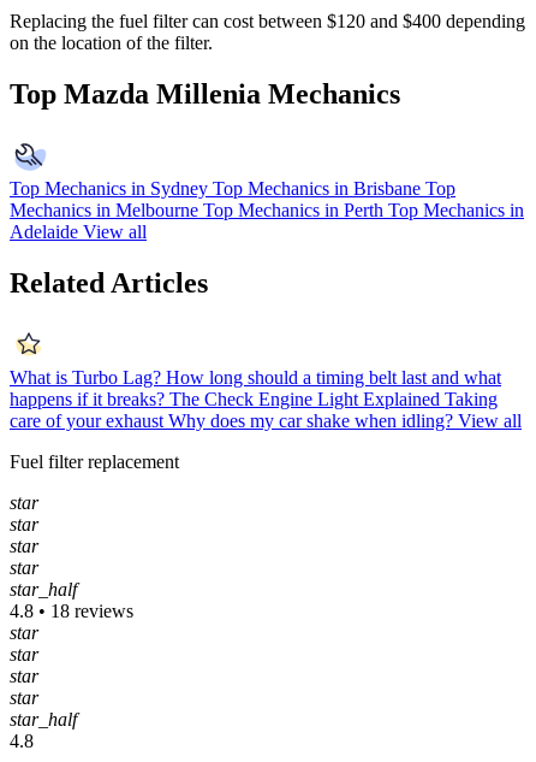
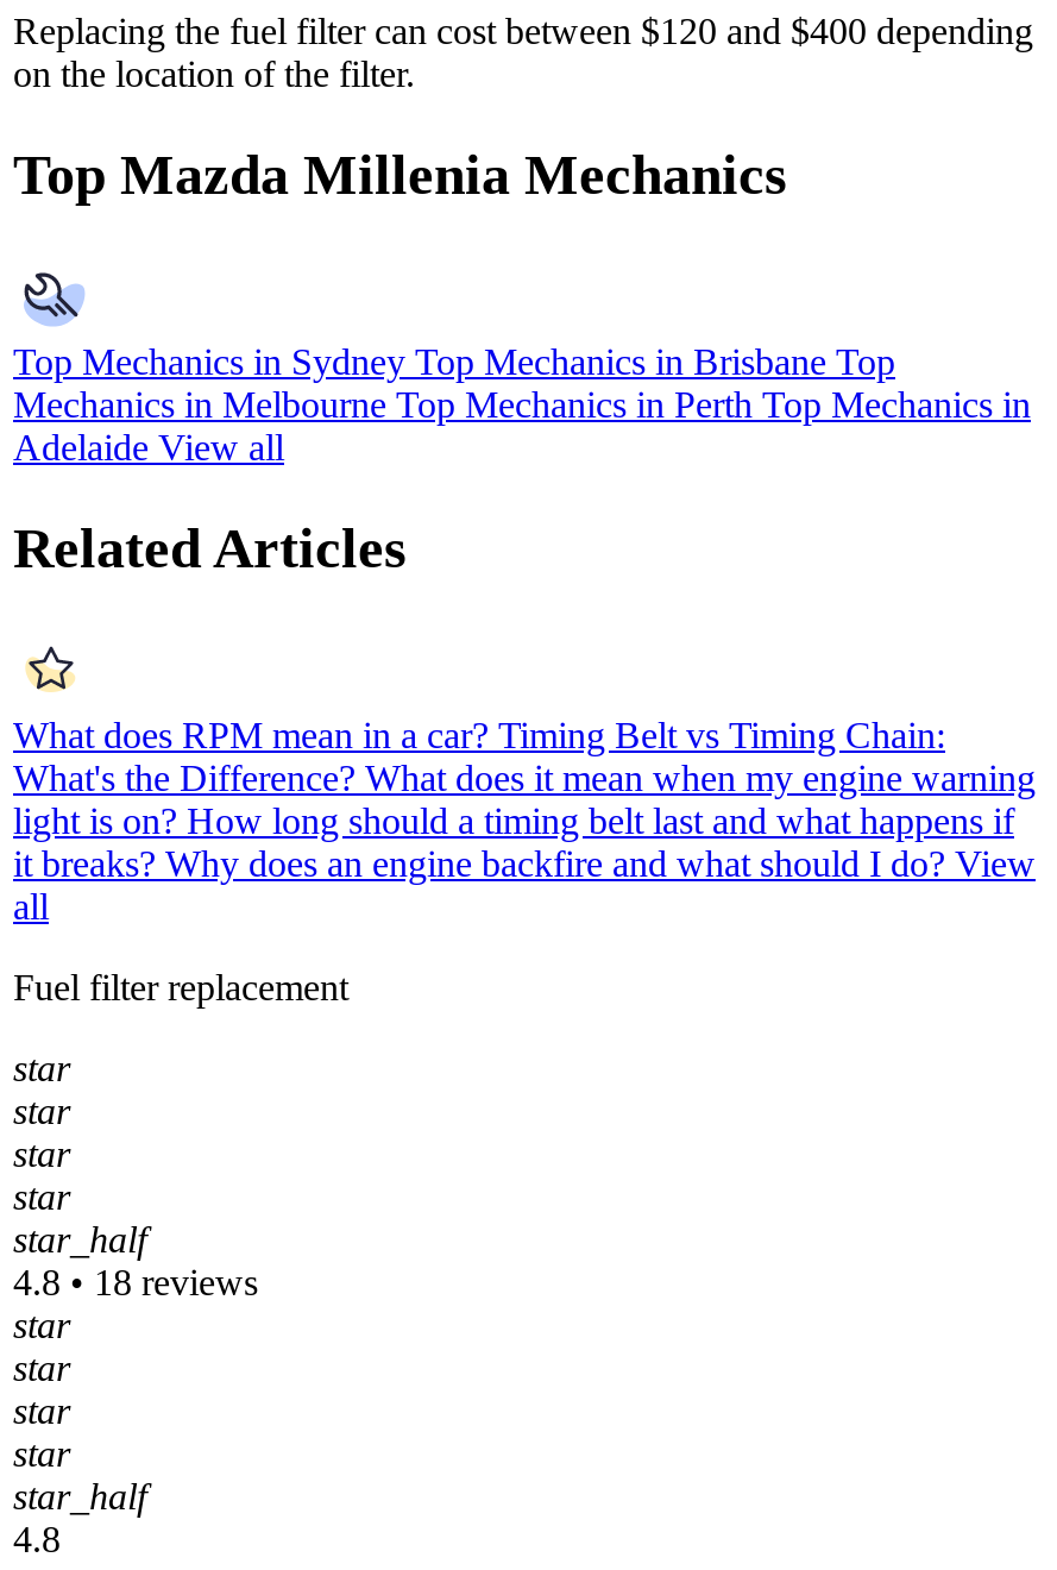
- What is Turbo Lag? How long should a timing belt last and what
- happens if it breaks? The Check Engine Light Explained Taking
- care of your exhaust Why does my car shake when idling? View all
+ What does RPM mean in a car? Timing Belt vs Timing Chain:
+ What's the Difference? What does it mean when my engine warning
+ light is on? How long should a timing belt last and what happens if
+ it breaks? Why does an engine backfire and what should I do? View
+ all
